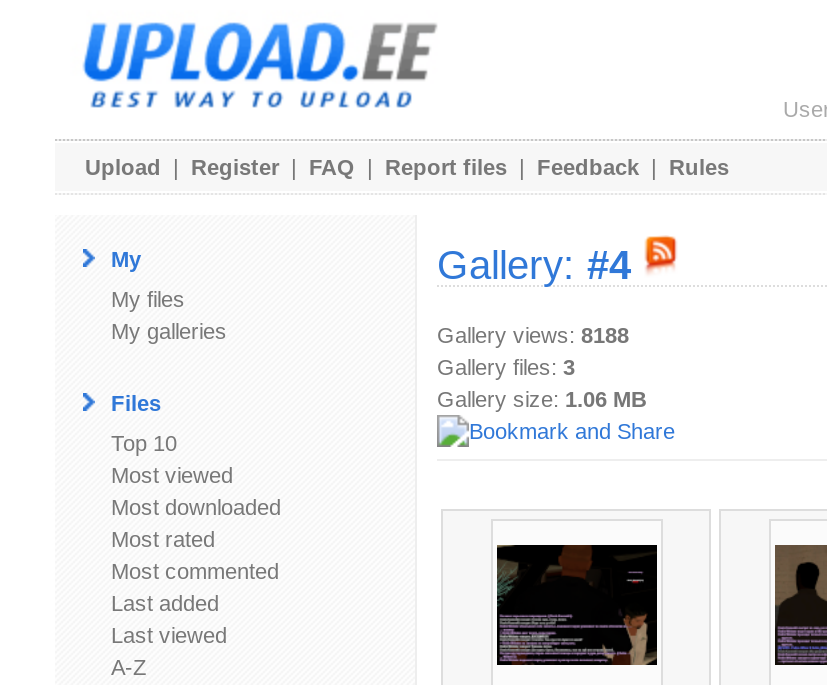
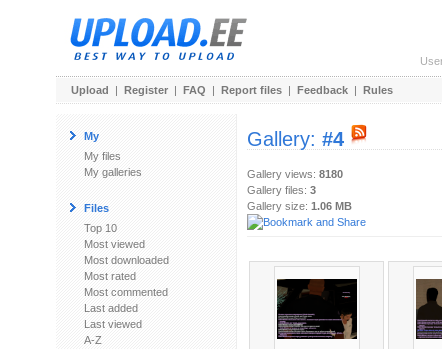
- Gallery views: 8188
+ Gallery views: 8180
